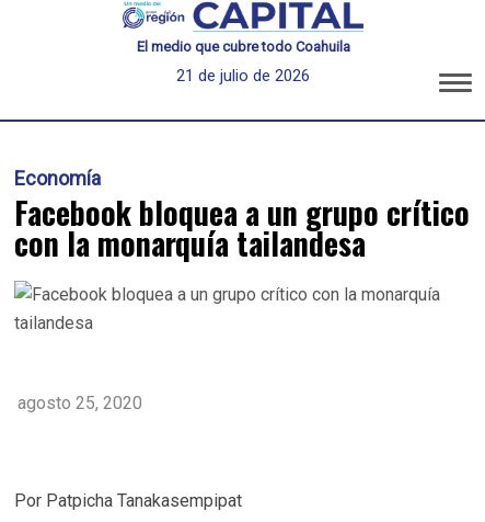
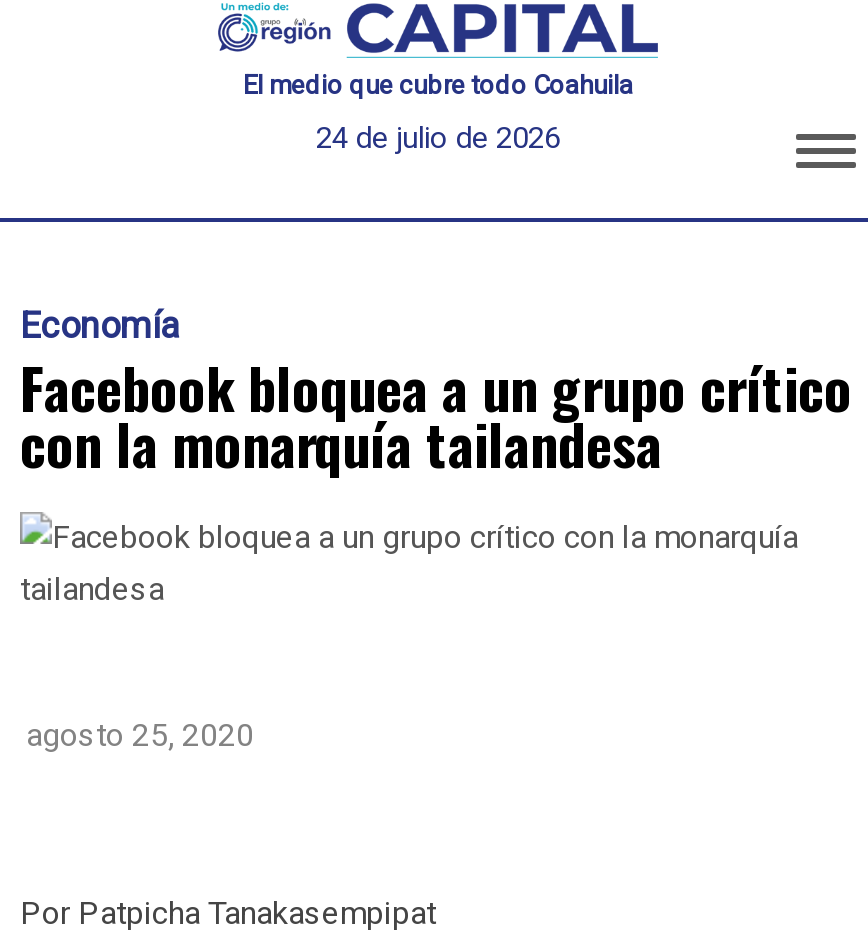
- 21 de julio de 2026
+ 24 de julio de 2026
